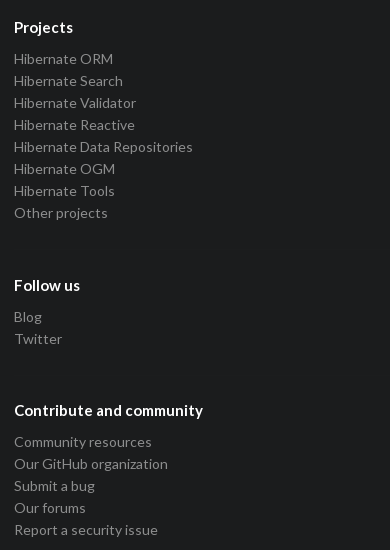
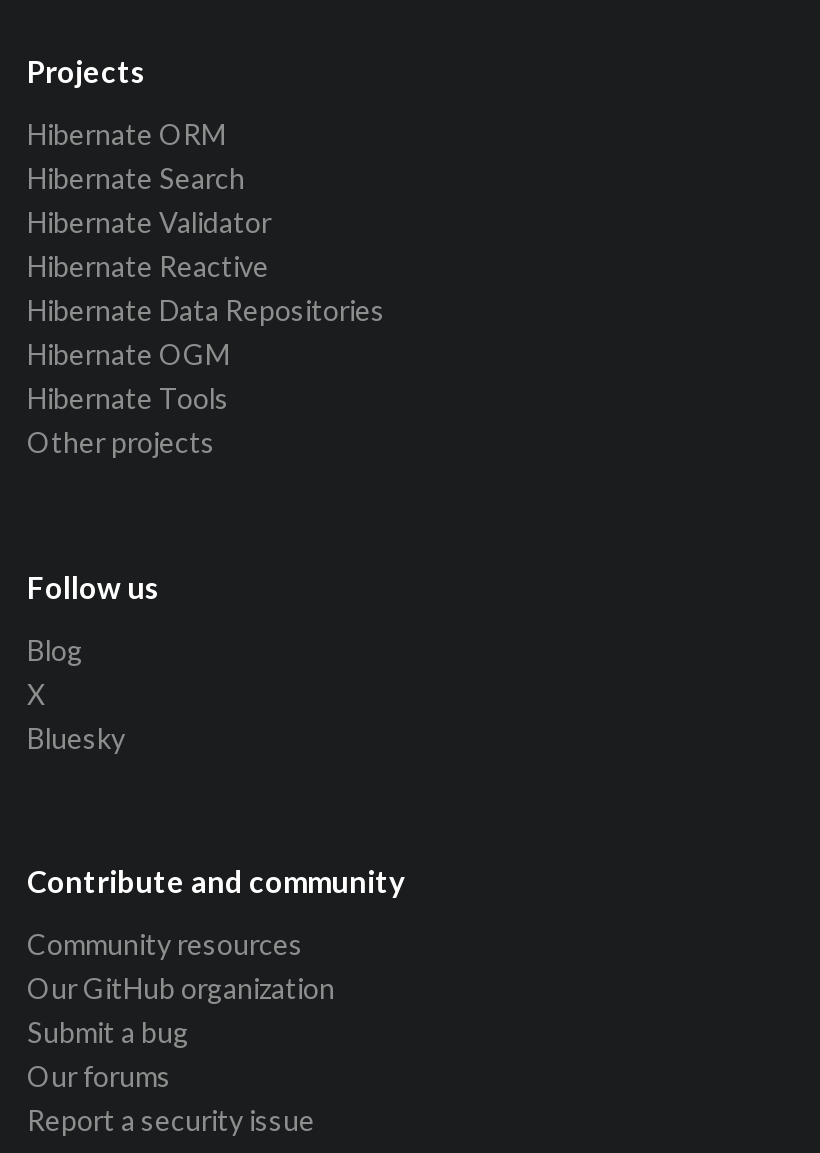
- Twitter
+ X
+ Bluesky
